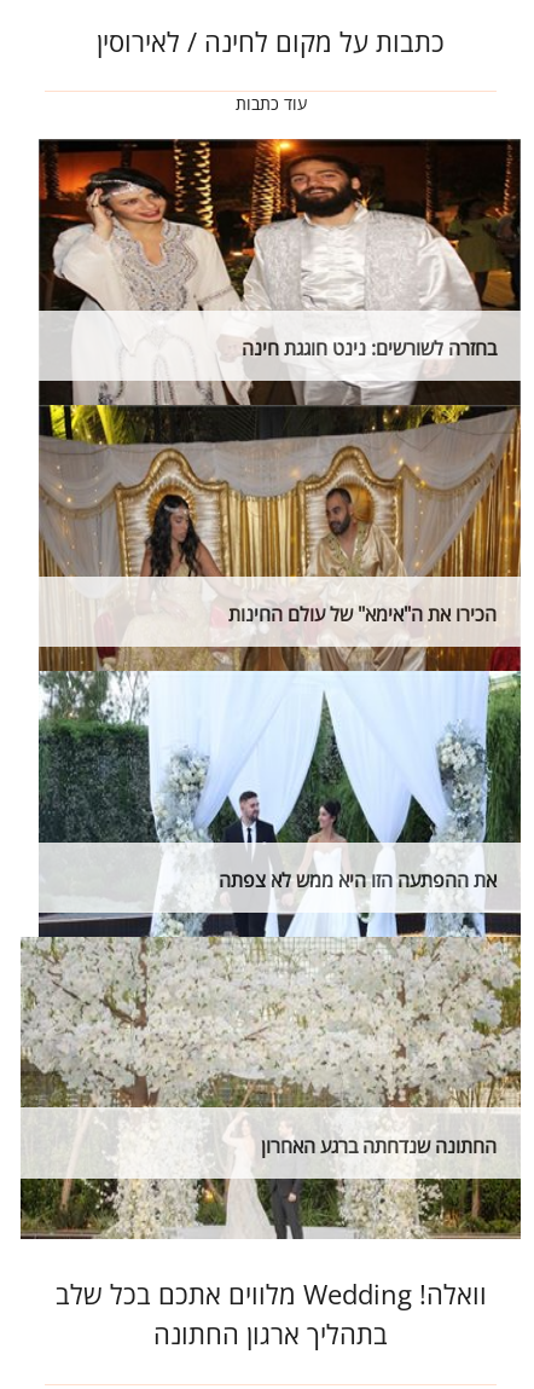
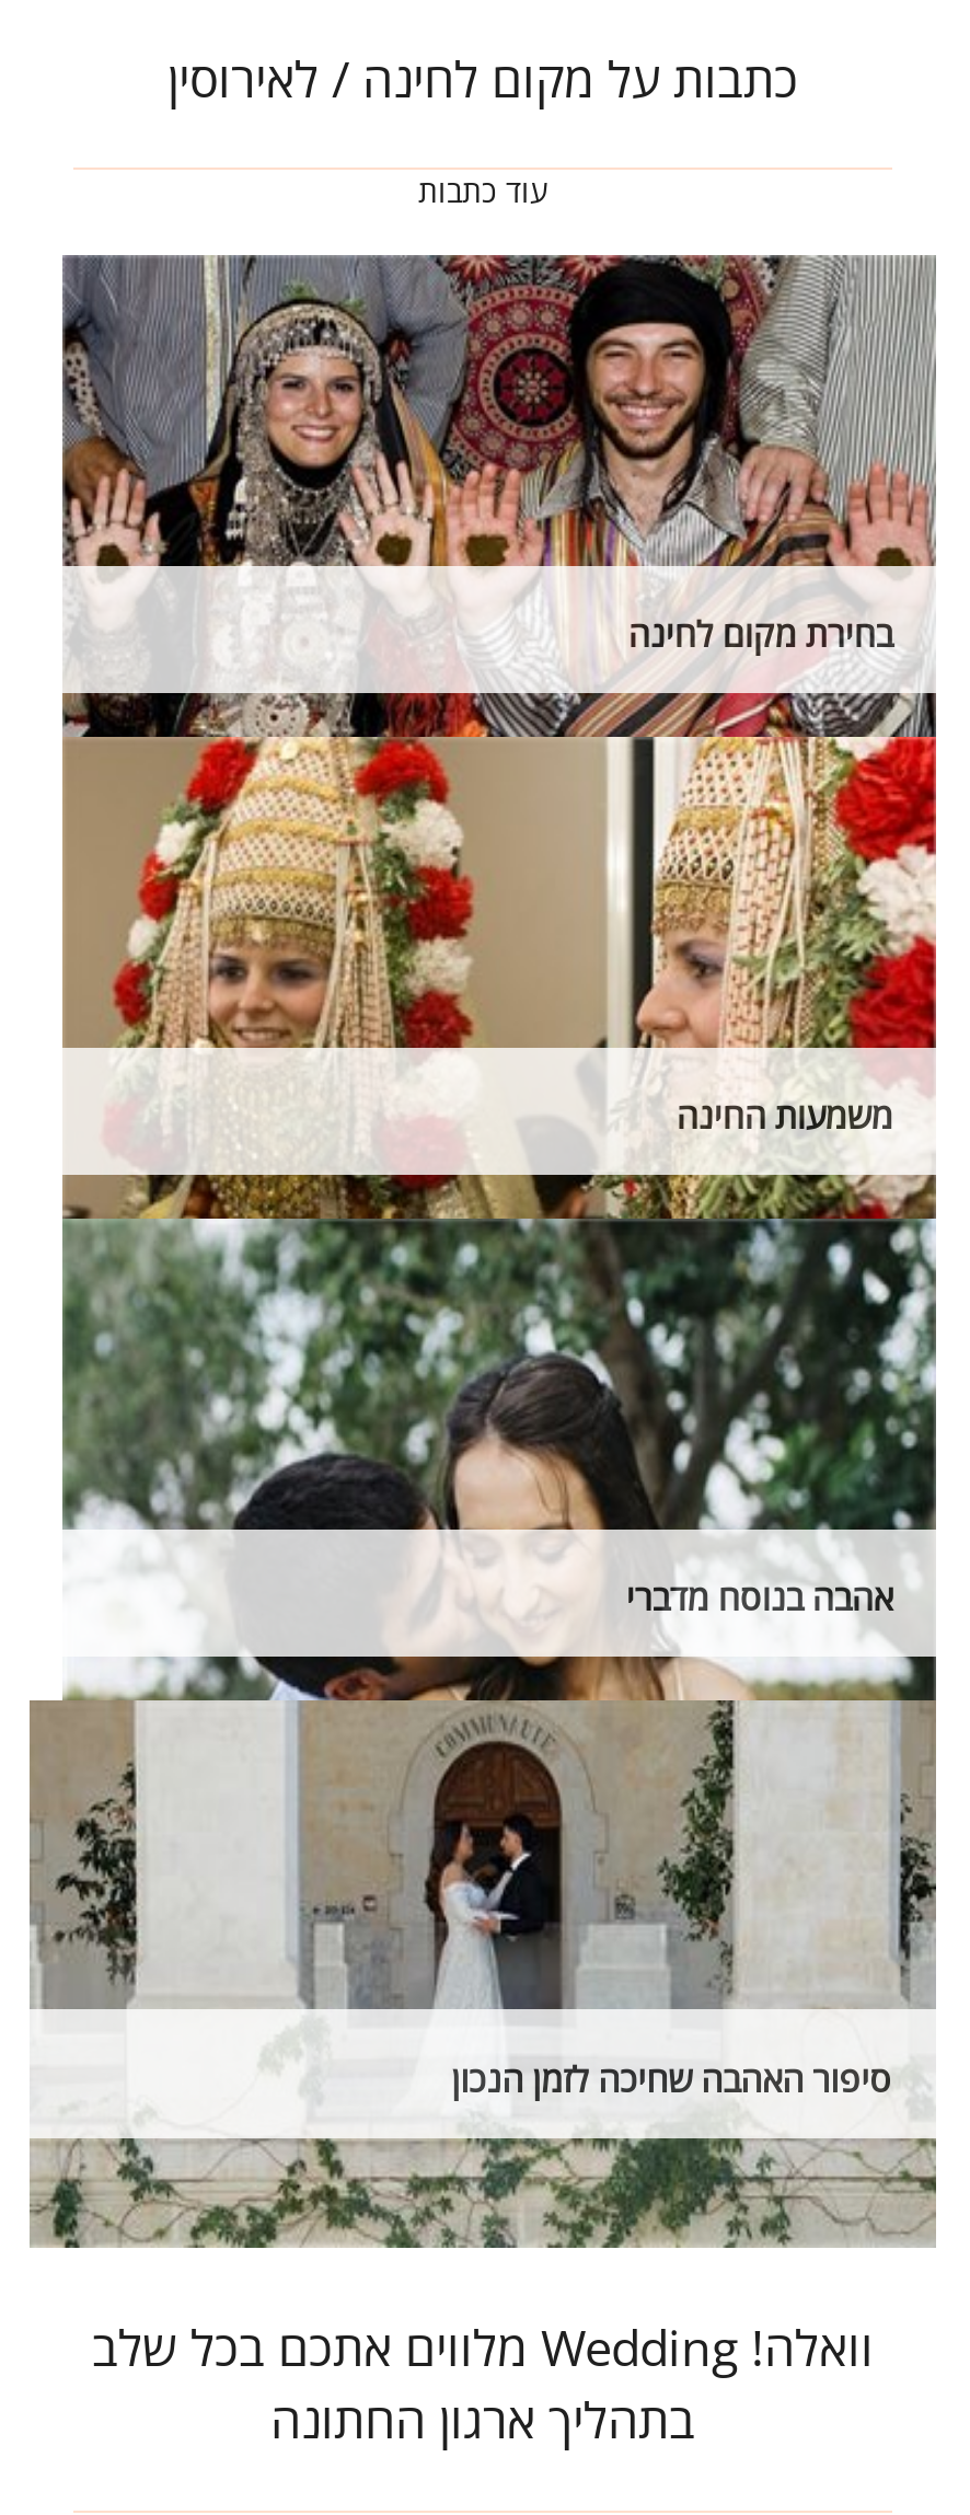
- [image]
- בחזרה לשורשים: נינט חוגגת חינה
+ [image]
+ בחירת מקום לחינה

- הכירו את ה"אימא" של עולם החינות
+ משמעות החינה

- [image]
- את ההפתעה הזו היא ממש לא צפתה
+ [image]
+ אהבה בנוסח מדברי

- החתונה שנדחתה ברגע האחרון
+ סיפור האהבה שחיכה לזמן הנכון
